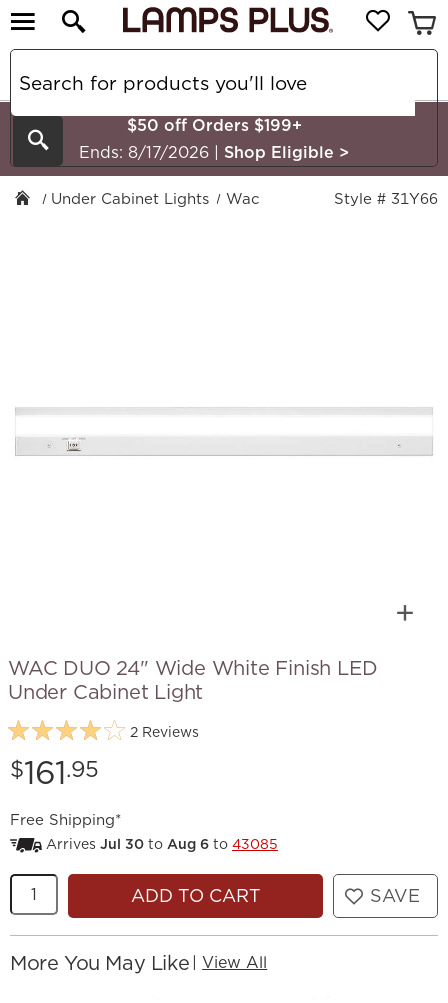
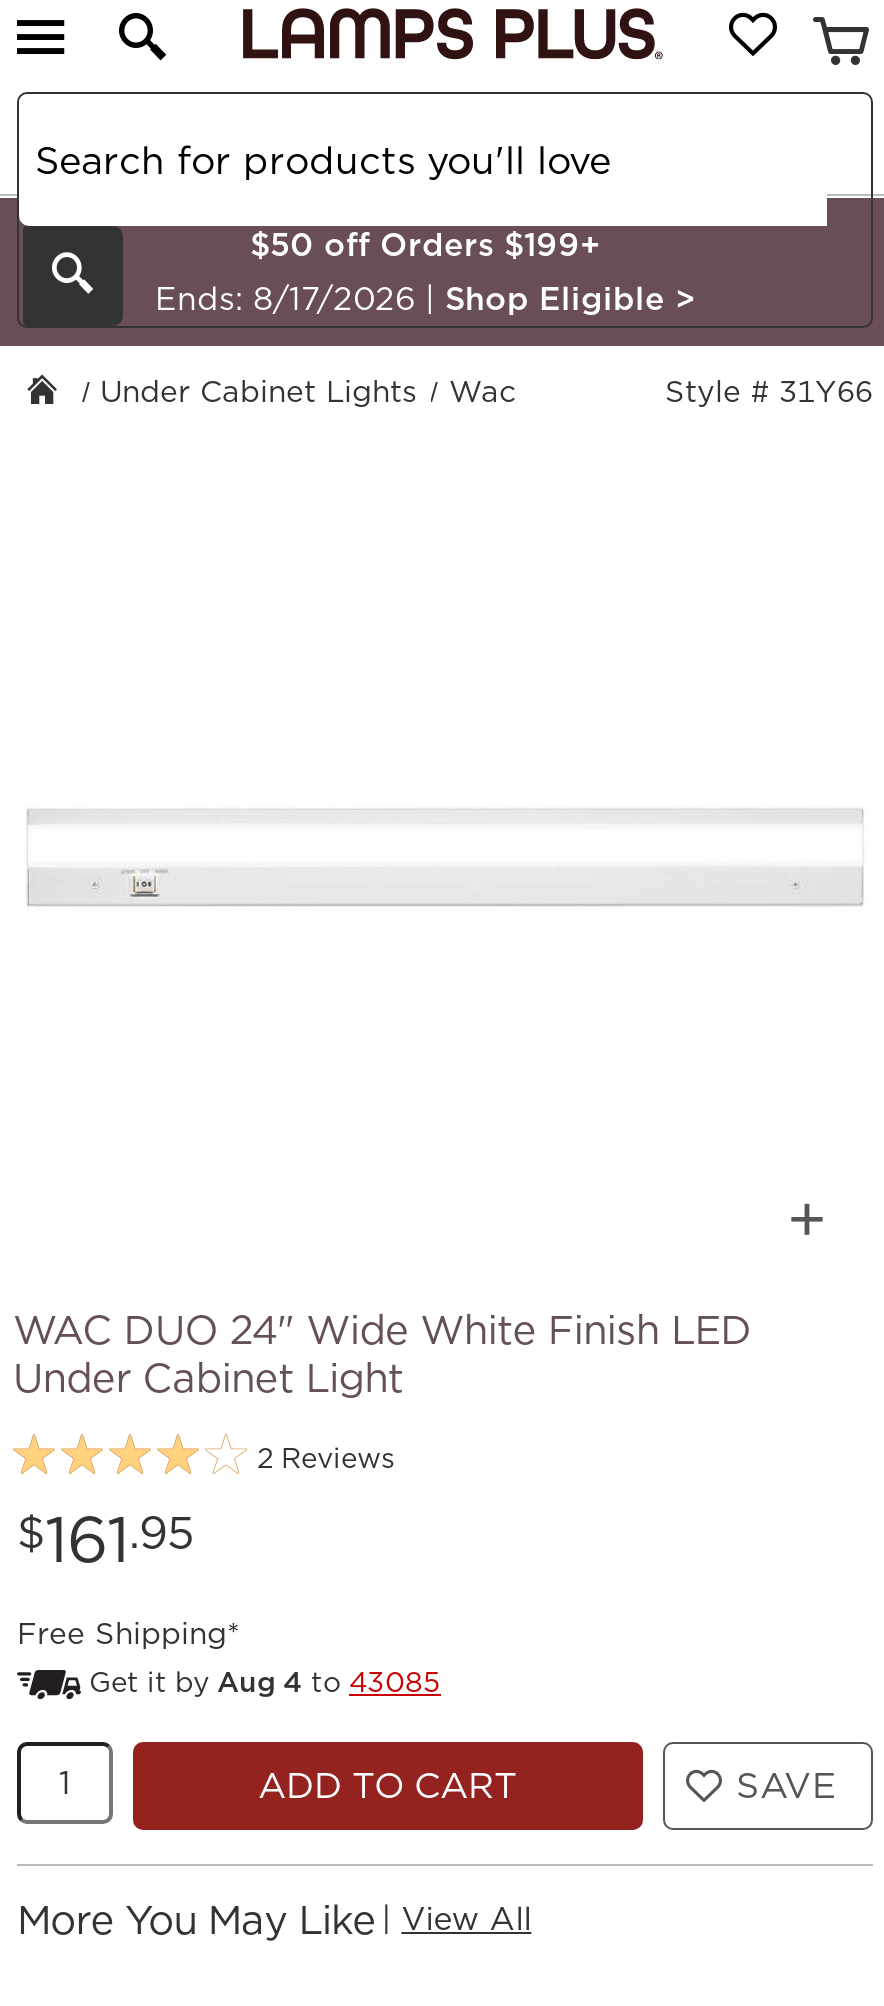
- Arrives Jul 30 to Aug 6 to 43085
+ Get it by Aug 4 to 43085
